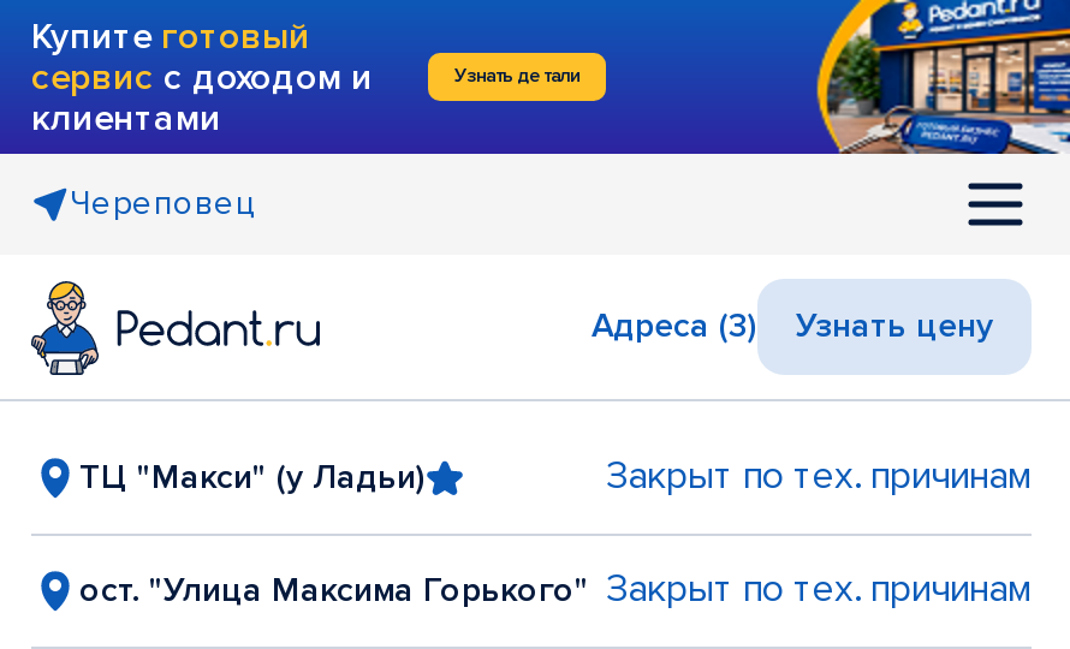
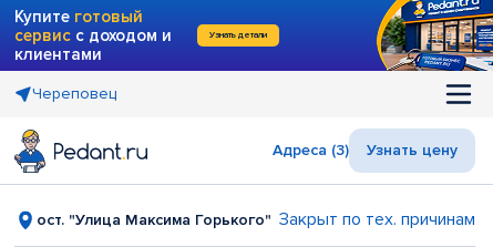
- ТЦ "Макси" (у Ладьи)
- Закрыт по тех. причинам
